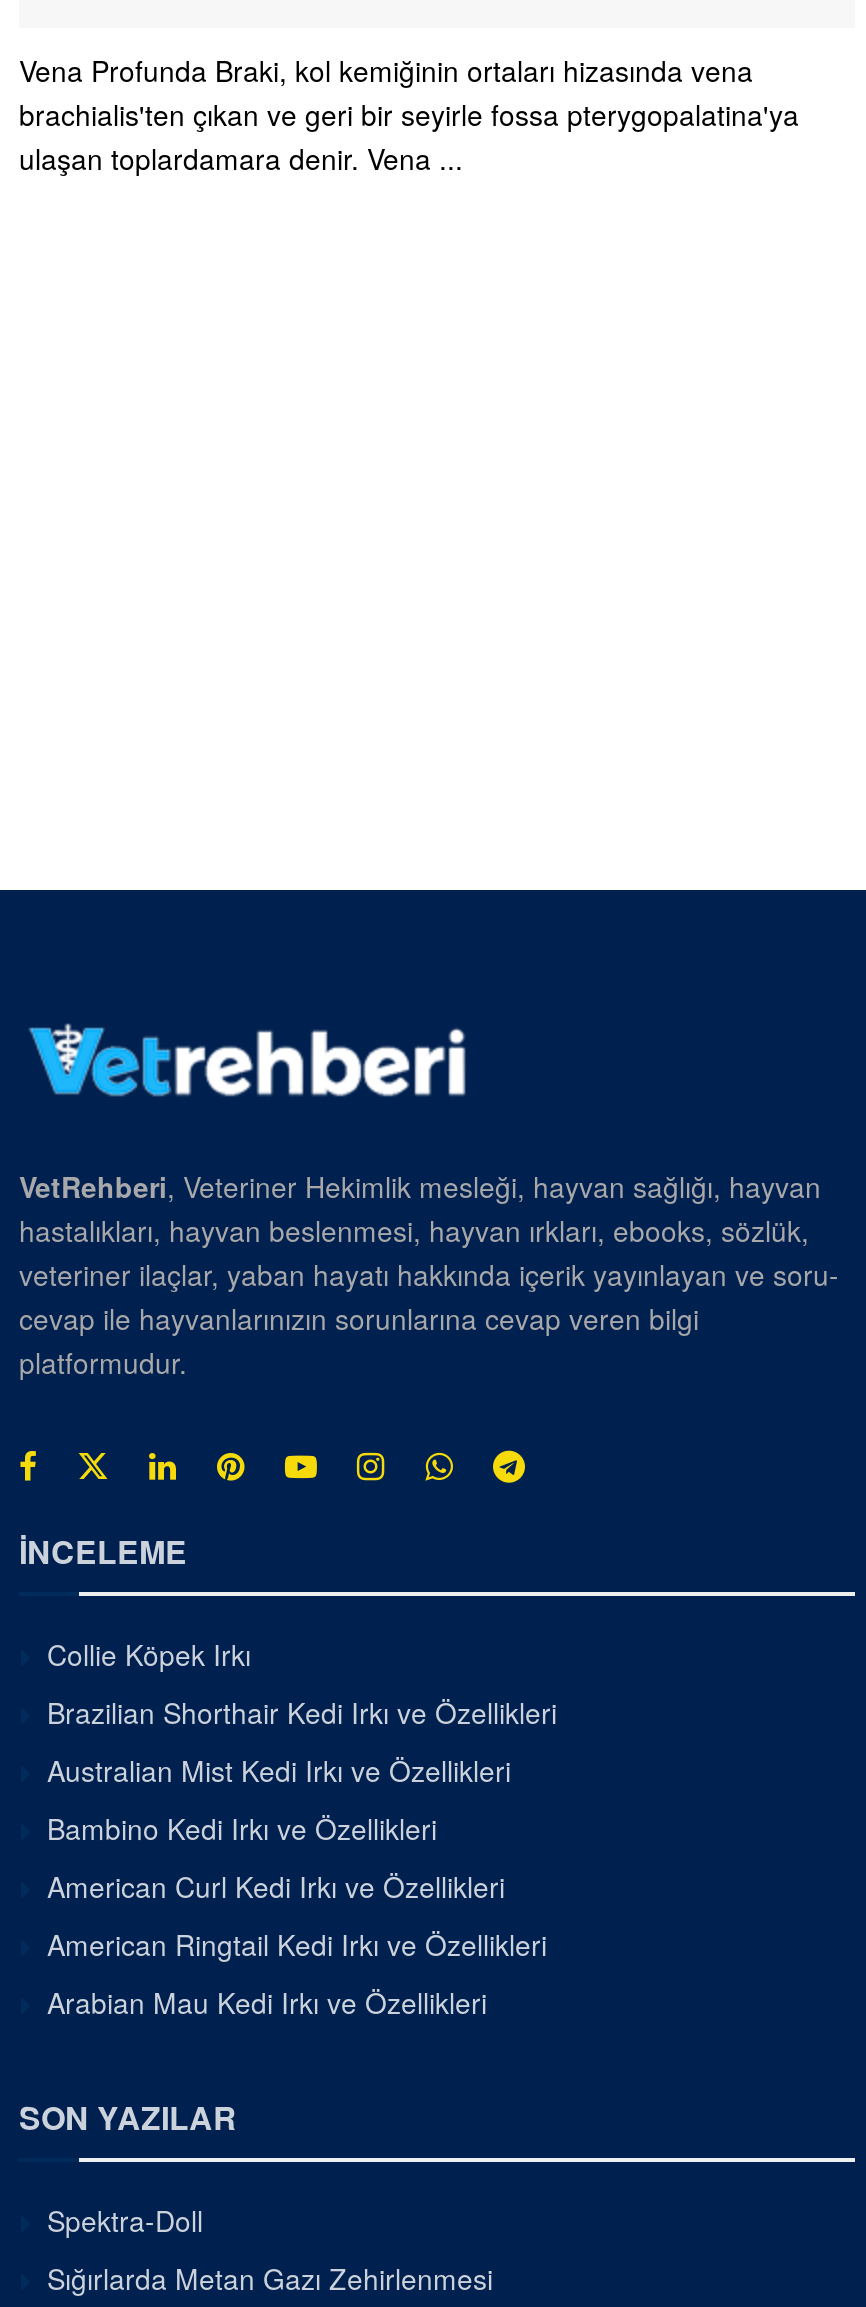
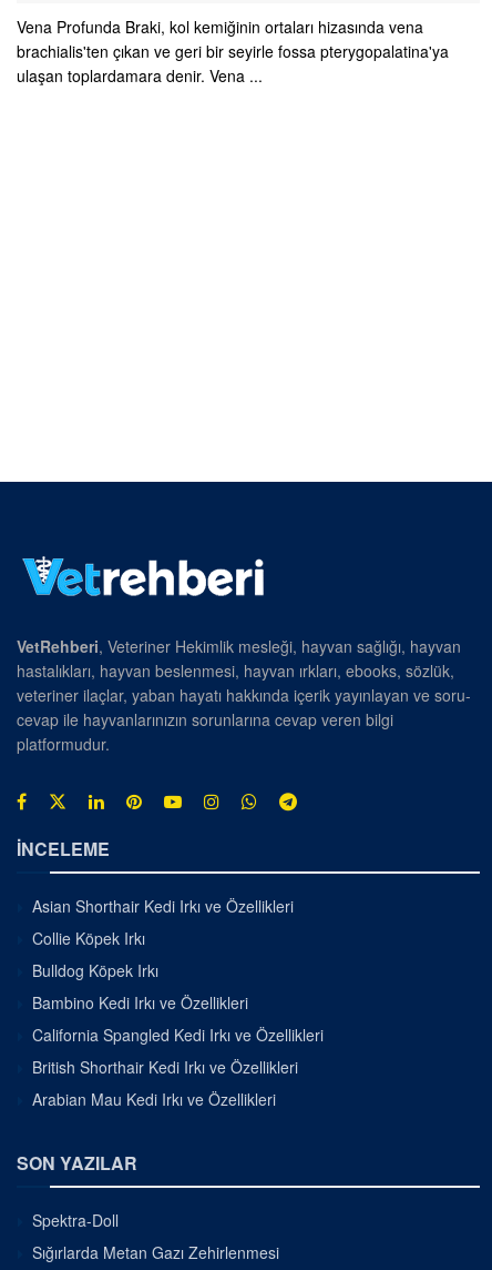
+ Asian Shorthair Kedi Irkı ve Özellikleri

moved down: Collie Köpek Irkı

- Brazilian Shorthair Kedi Irkı ve Özellikleri
- Australian Mist Kedi Irkı ve Özellikleri
+ Bulldog Köpek Irkı

- American Curl Kedi Irkı ve Özellikleri
+ California Spangled Kedi Irkı ve Özellikleri

- American Ringtail Kedi Irkı ve Özellikleri
+ British Shorthair Kedi Irkı ve Özellikleri
